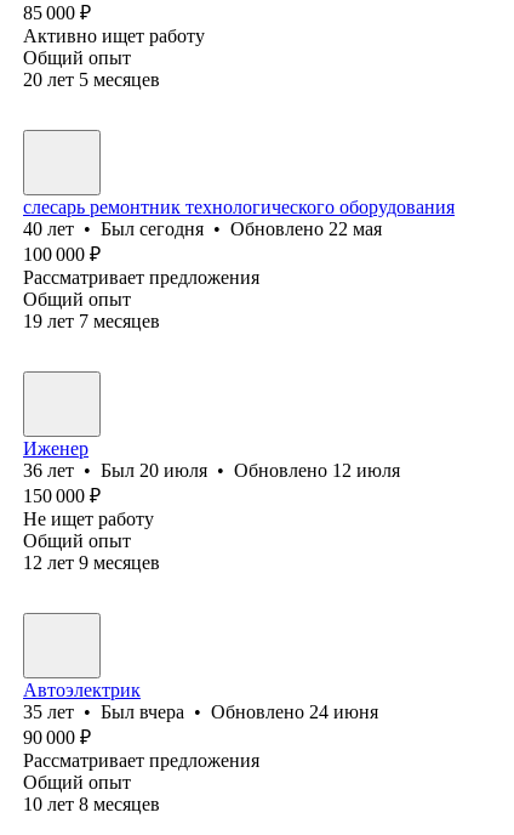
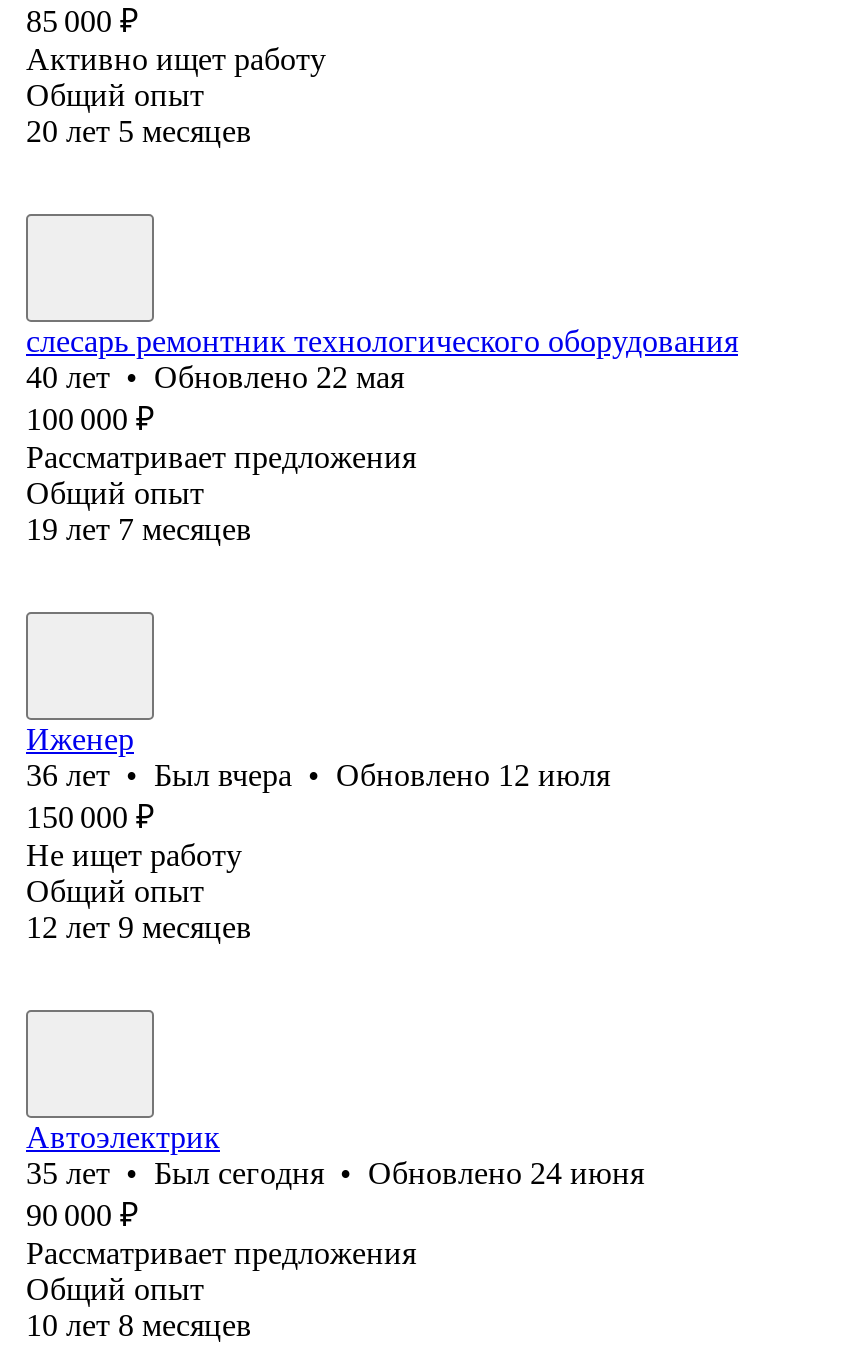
- 40 лет • Был сегодня • Обновлено 22 мая
+ 40 лет • Обновлено 22 мая

- 36 лет • Был 20 июля • Обновлено 12 июля
+ 36 лет • Был вчера • Обновлено 12 июля

- 35 лет • Был вчера • Обновлено 24 июня
+ 35 лет • Был сегодня • Обновлено 24 июня
